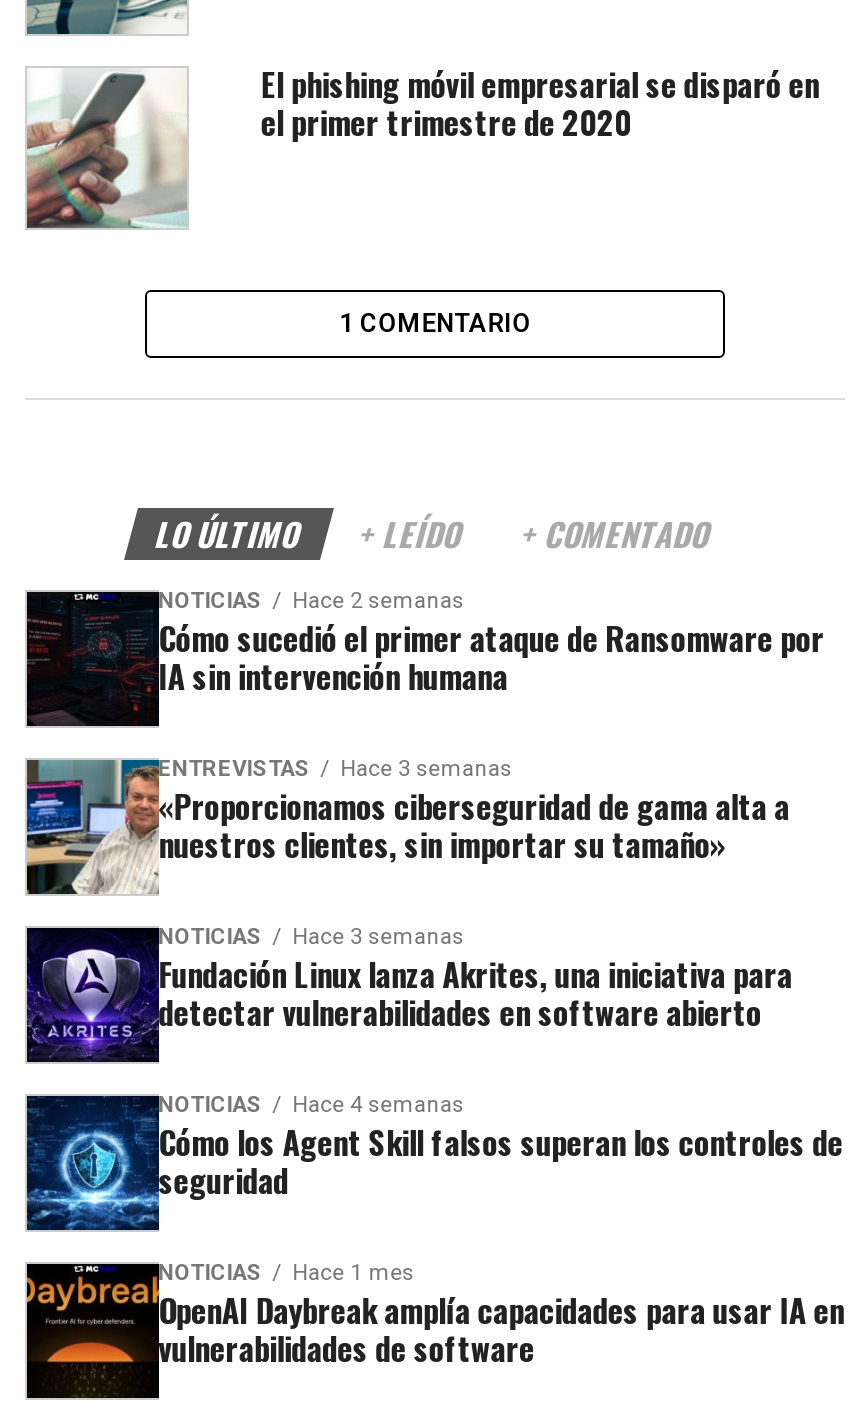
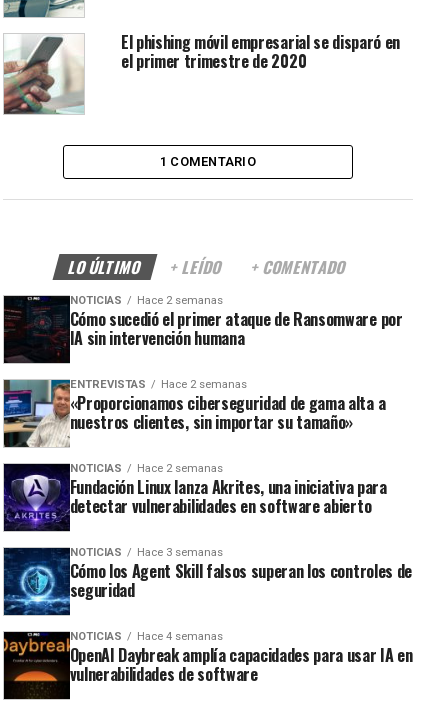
- ENTREVISTAS Hace 3 semanas
+ ENTREVISTAS Hace 2 semanas

- NOTICIAS Hace 3 semanas
+ NOTICIAS Hace 2 semanas

- NOTICIAS Hace 4 semanas
+ NOTICIAS Hace 3 semanas

- NOTICIAS Hace 1 mes
+ NOTICIAS Hace 4 semanas
